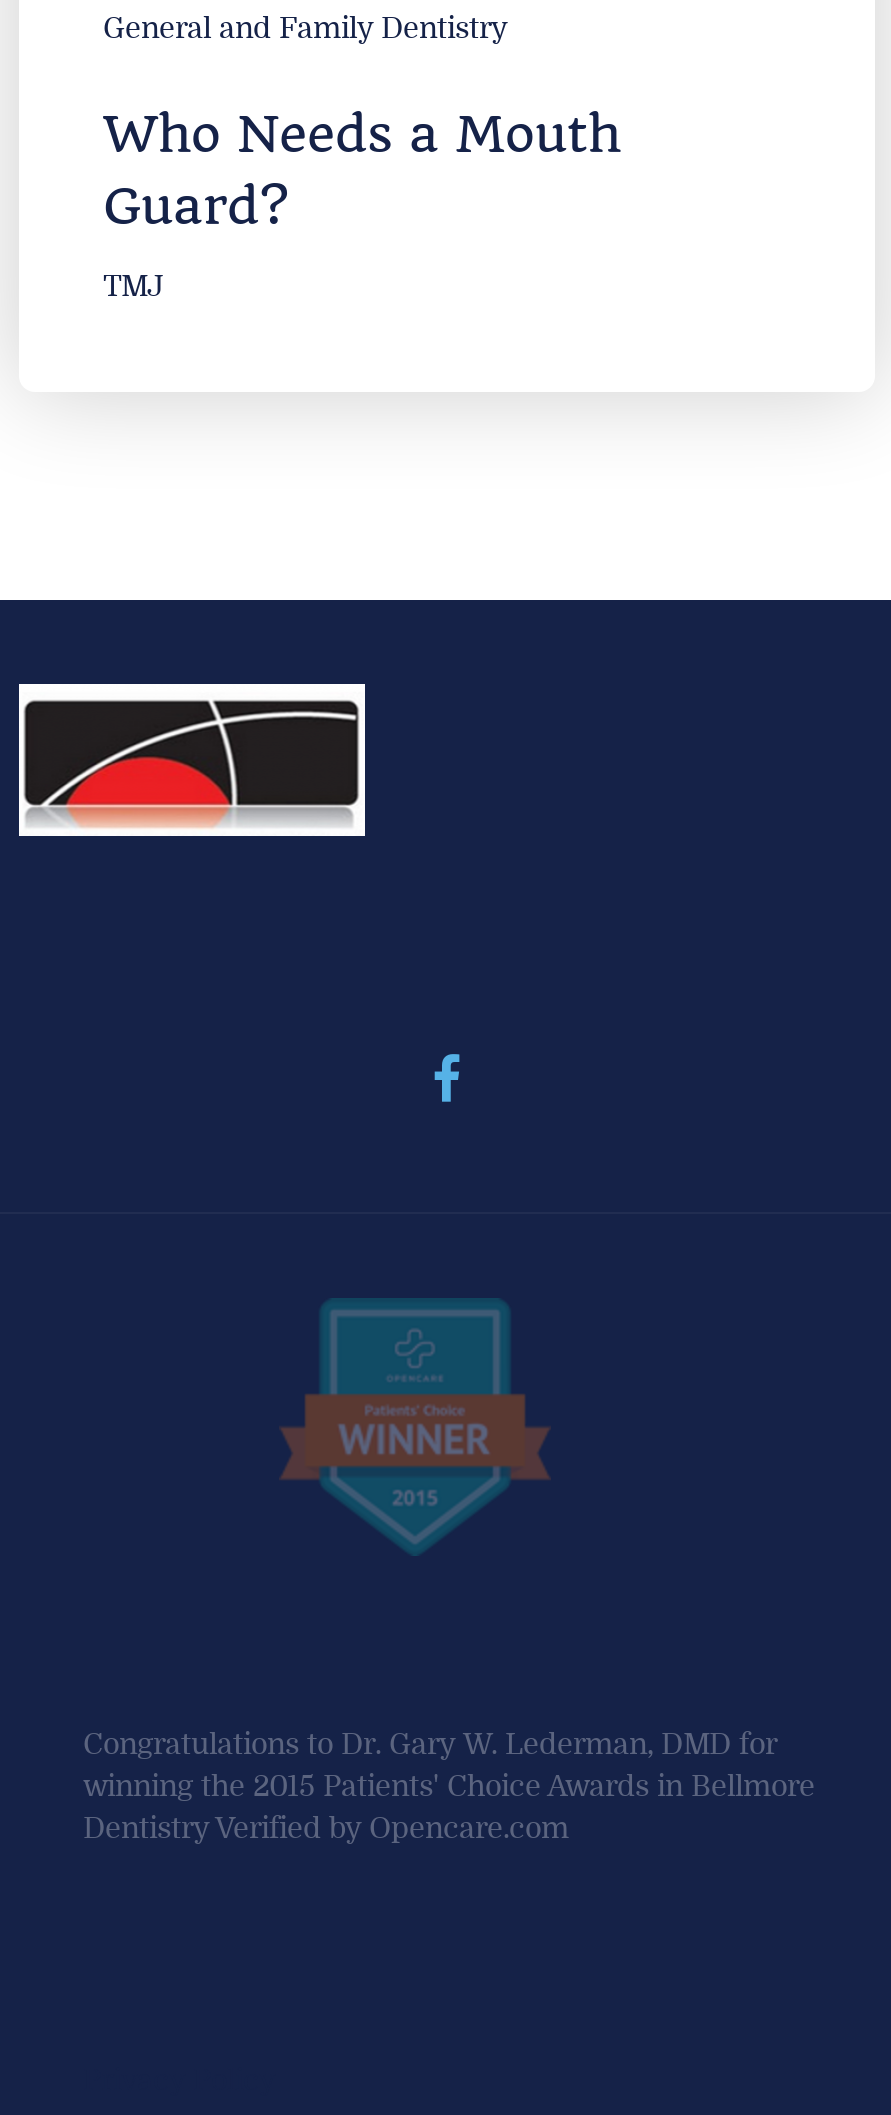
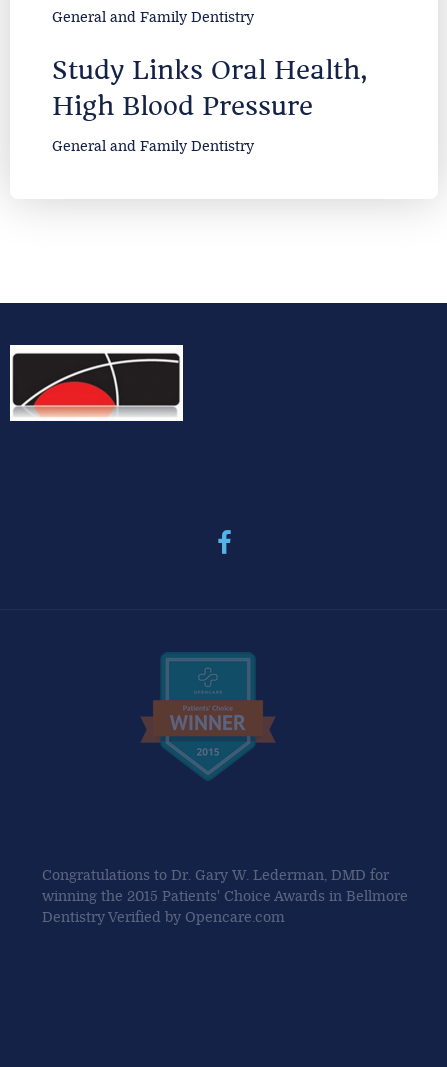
- Who Needs a Mouth
- Guard?
+ Study Links Oral Health,
+ High Blood Pressure

- TMJ
+ General and Family Dentistry
